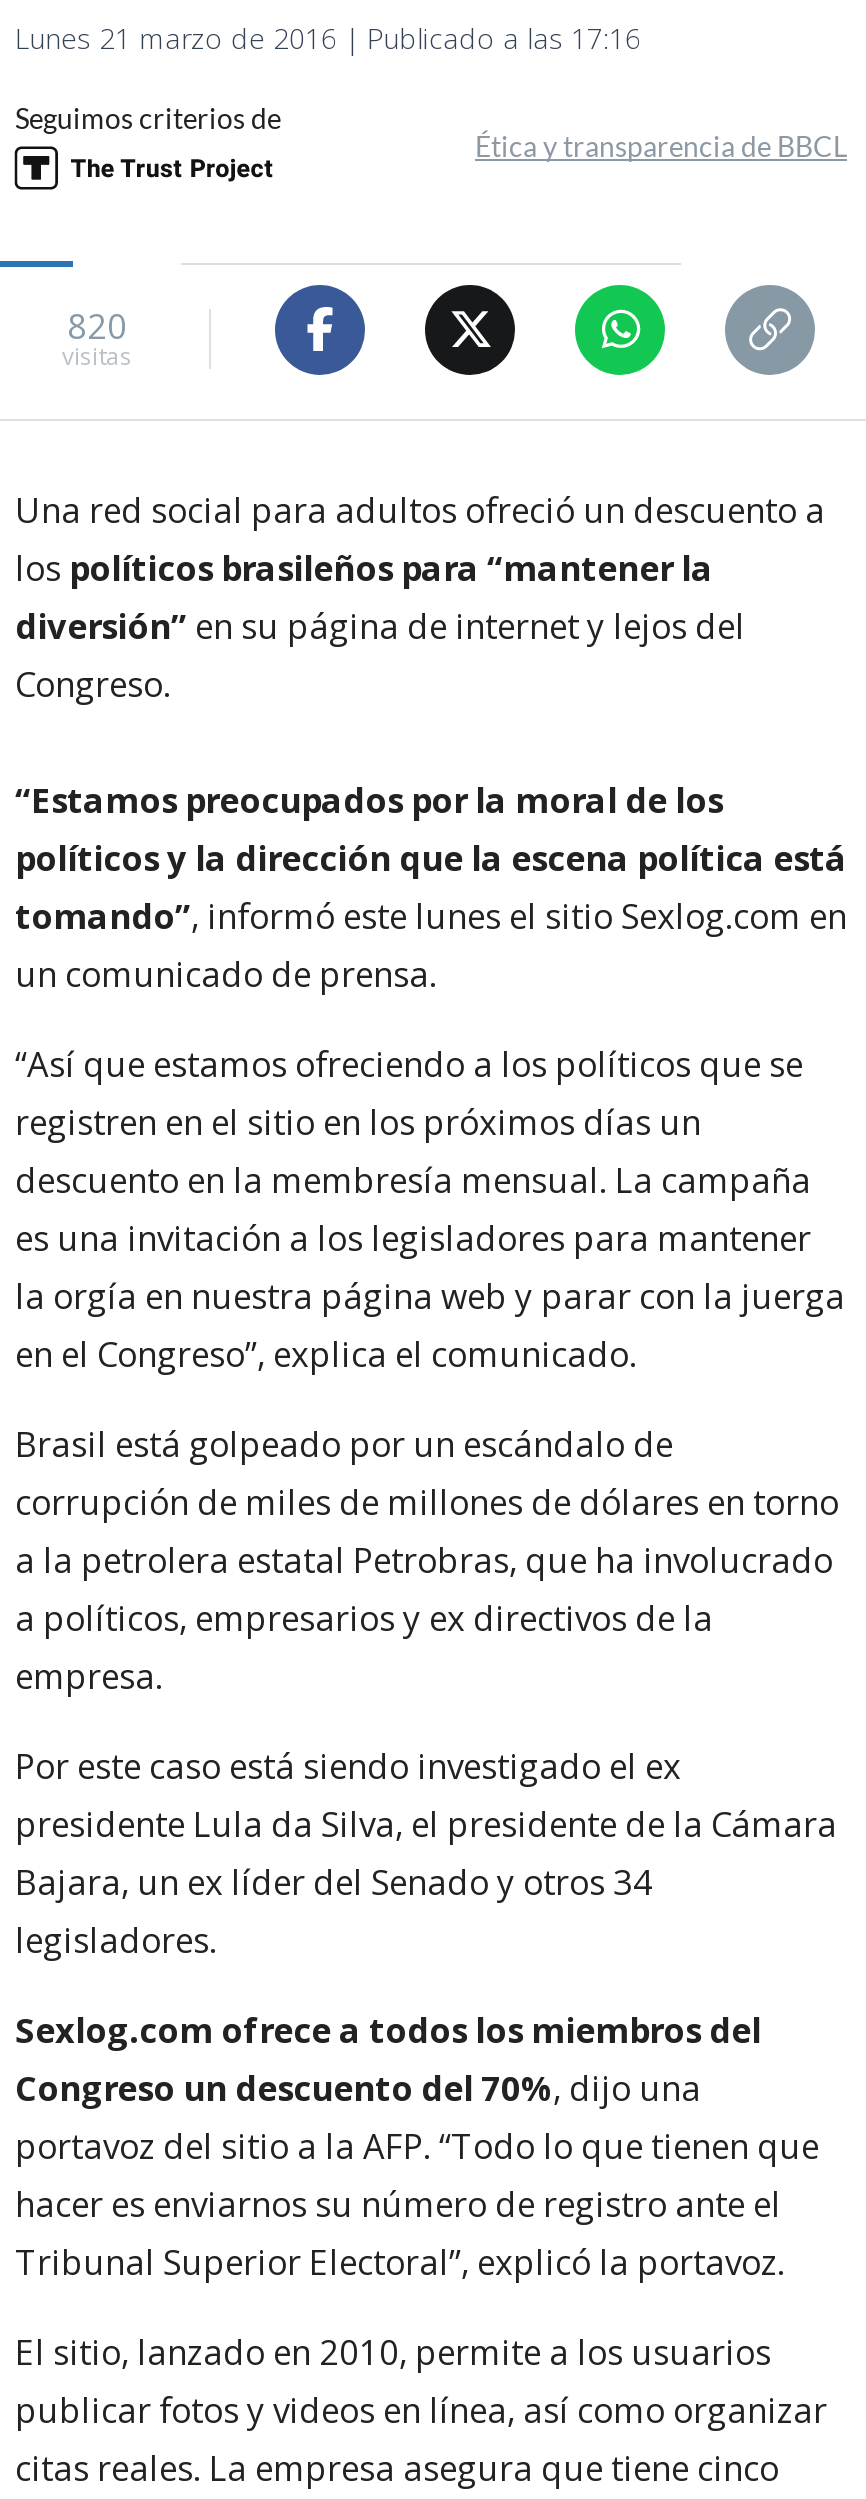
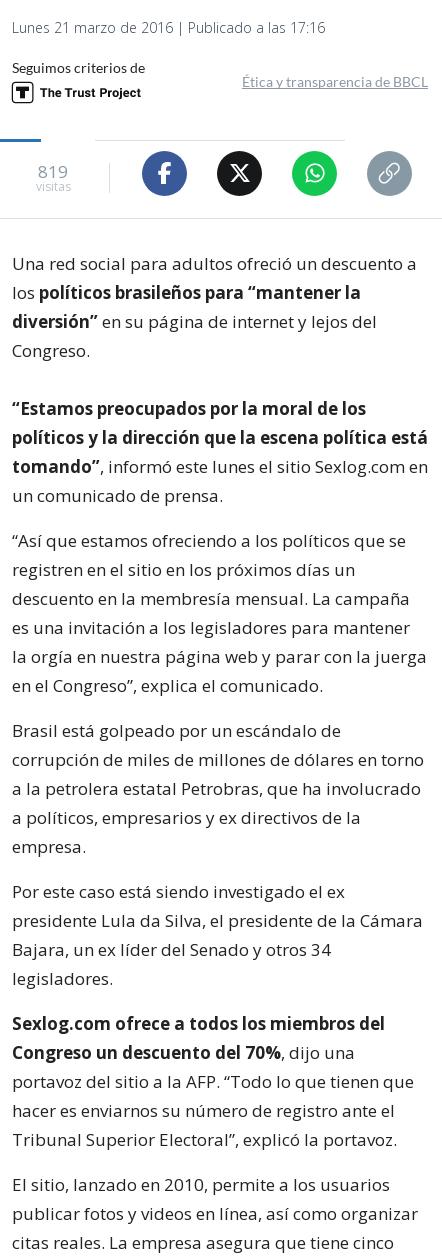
- 820
+ 819
